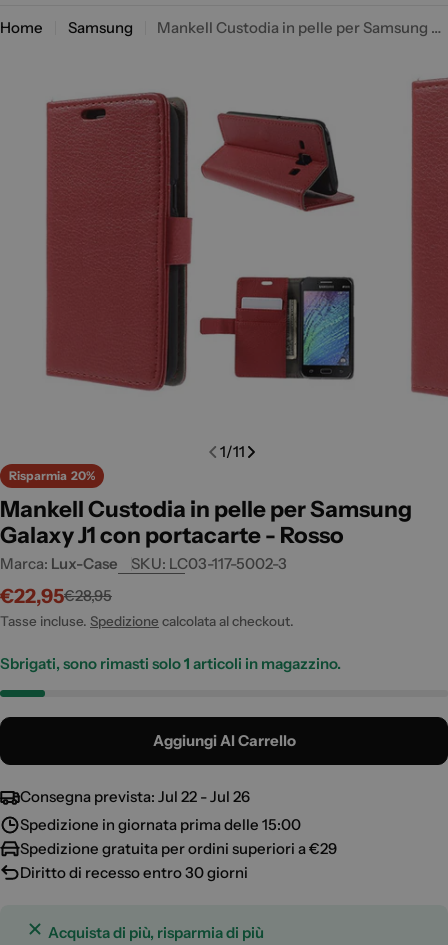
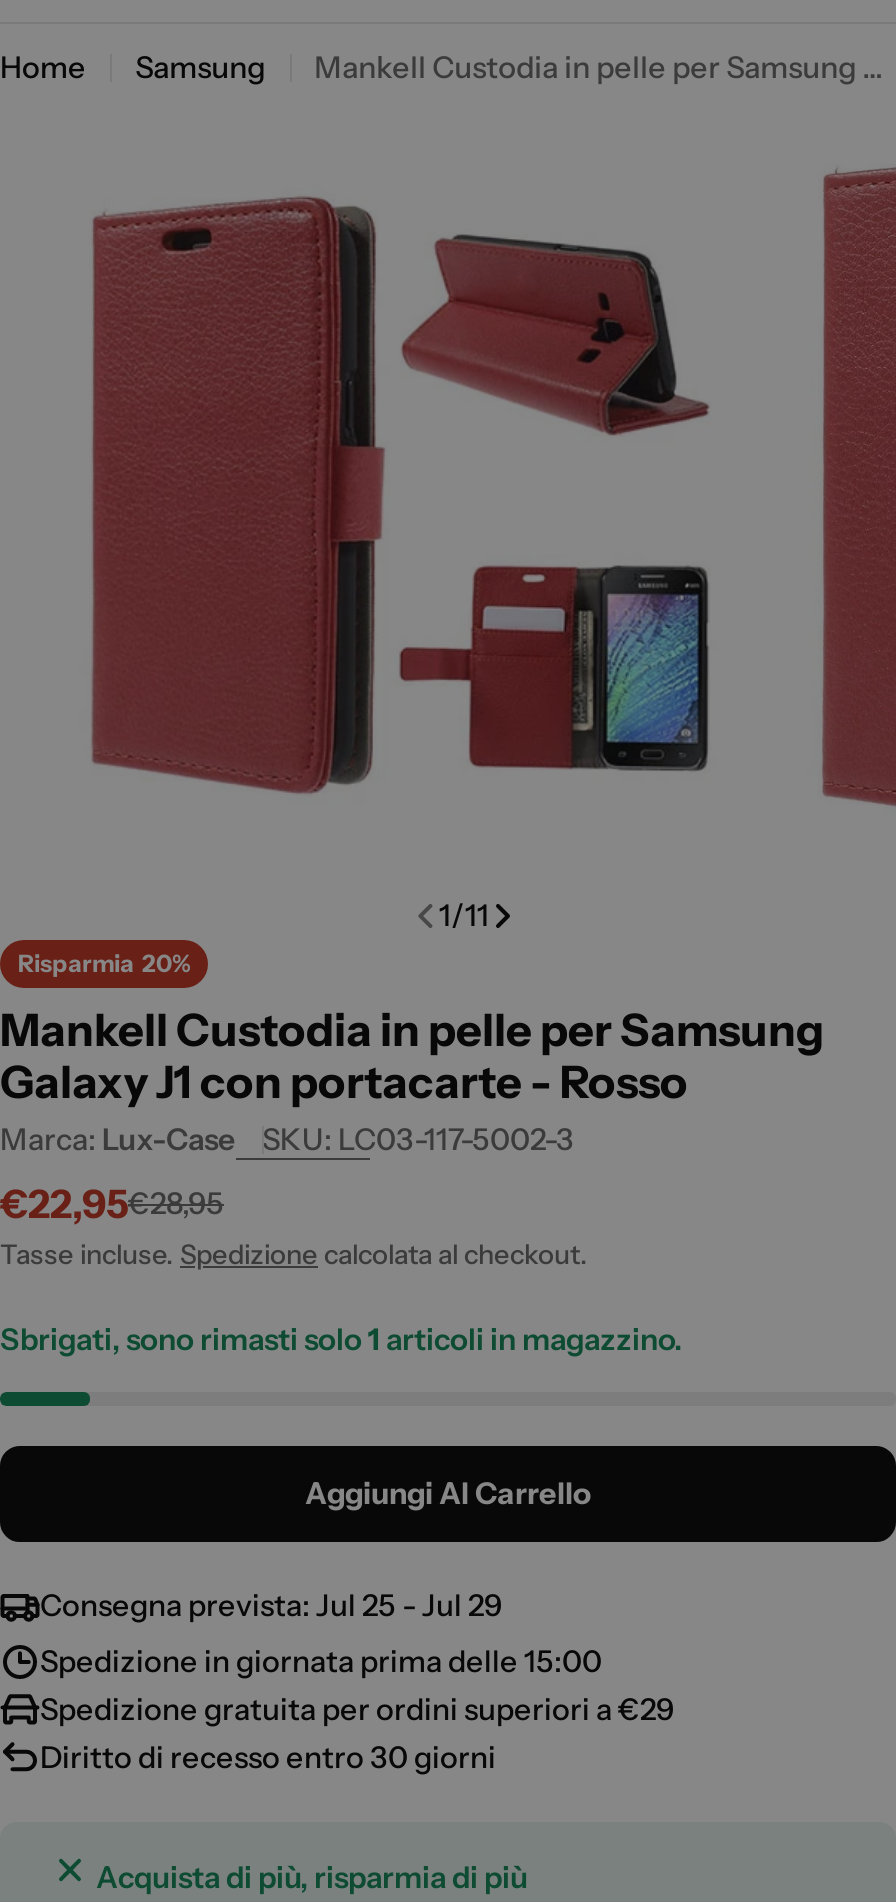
- Consegna prevista: Jul 22 - Jul 26
+ Consegna prevista: Jul 25 - Jul 29
